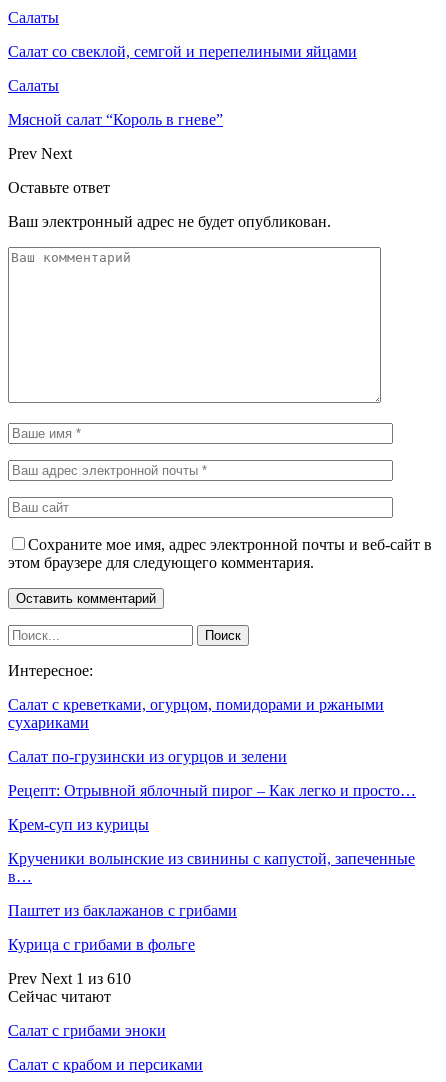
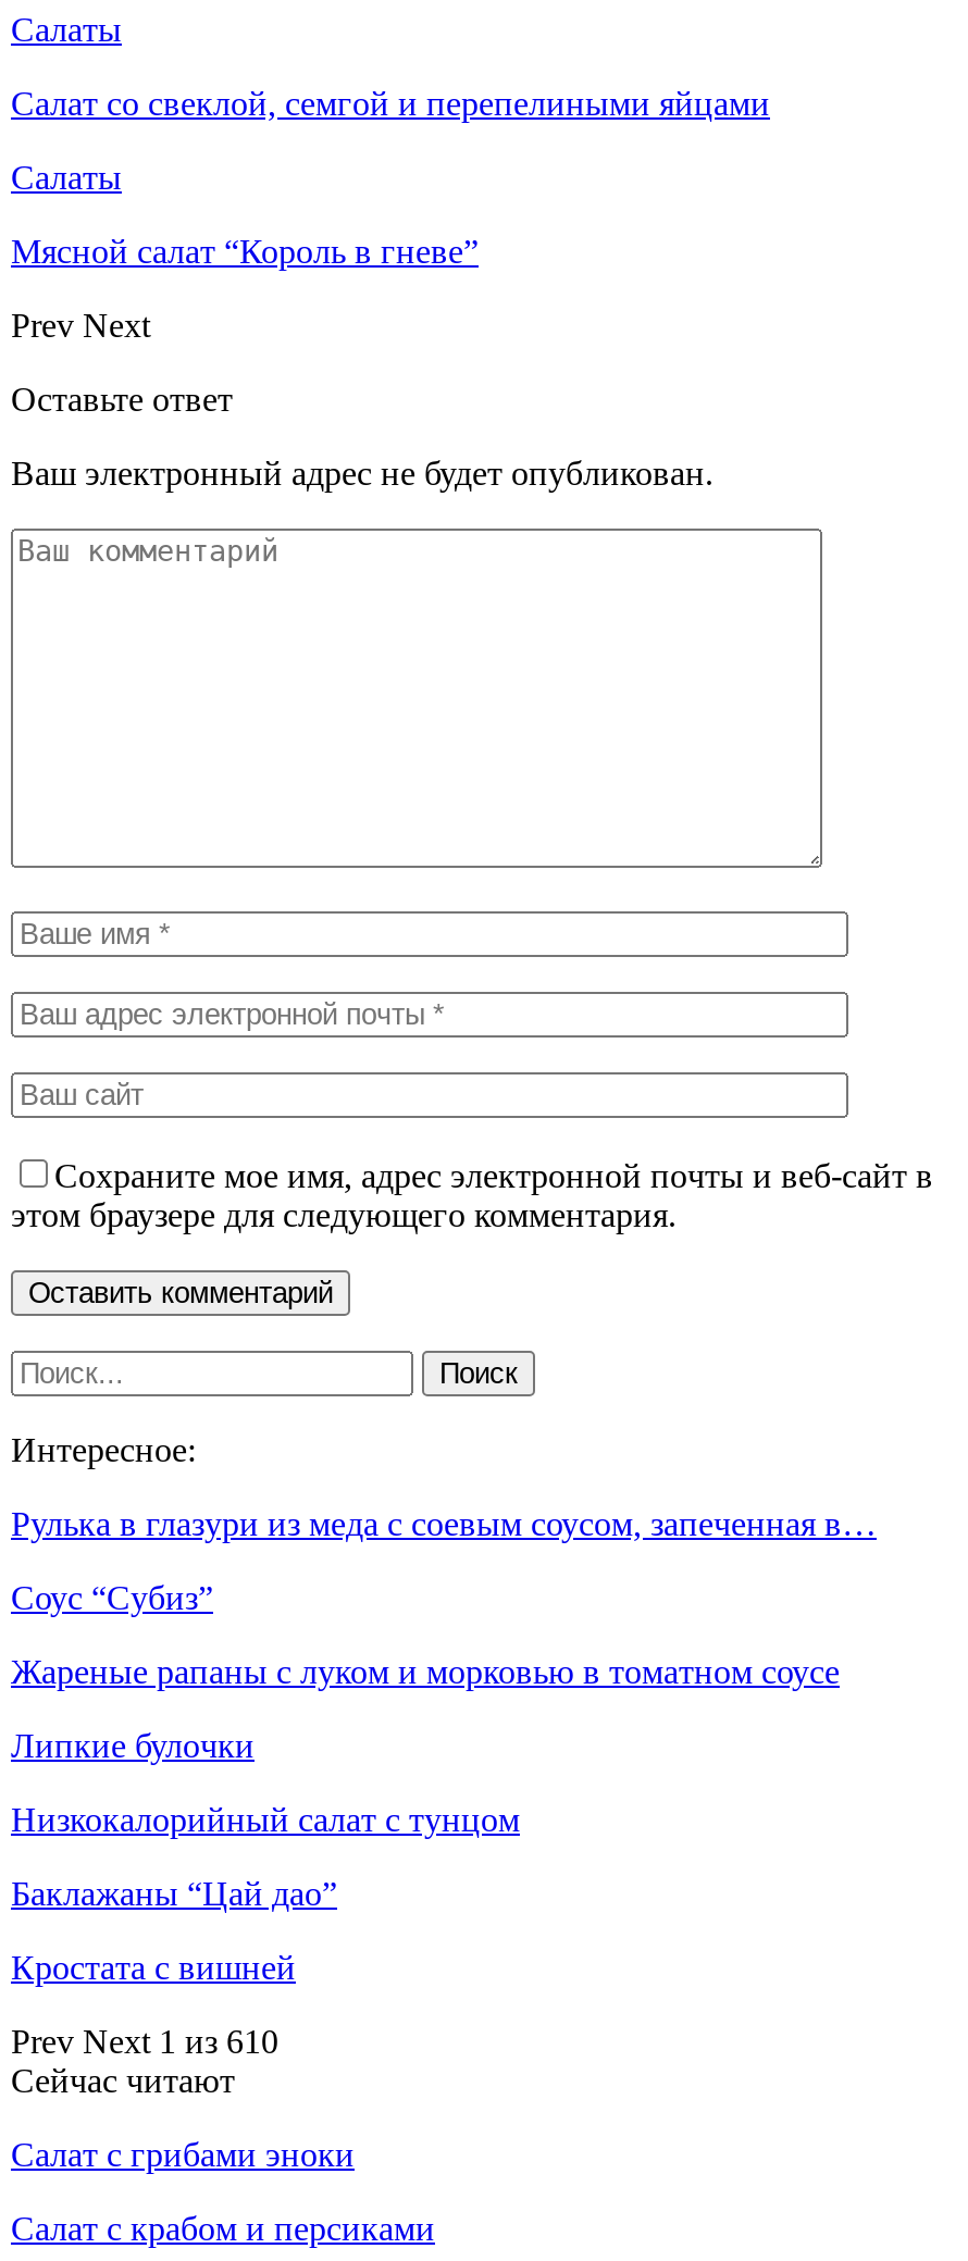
- Салат с креветками, огурцом, помидорами и ржаными
- сухариками
+ Рулька в глазури из меда с соевым соусом, запеченная в…

- Салат по-грузински из огурцов и зелени
+ Соус “Субиз”

- Рецепт: Отрывной яблочный пирог – Как легко и просто…
+ Жареные рапаны с луком и морковью в томатном соусе

- Крем-суп из курицы
+ Липкие булочки

- Крученики волынские из свинины с капустой, запеченные
- в…
+ Низкокалорийный салат с тунцом

- Паштет из баклажанов с грибами
+ Баклажаны “Цай дао”

- Курица с грибами в фольге
+ Кростата с вишней
